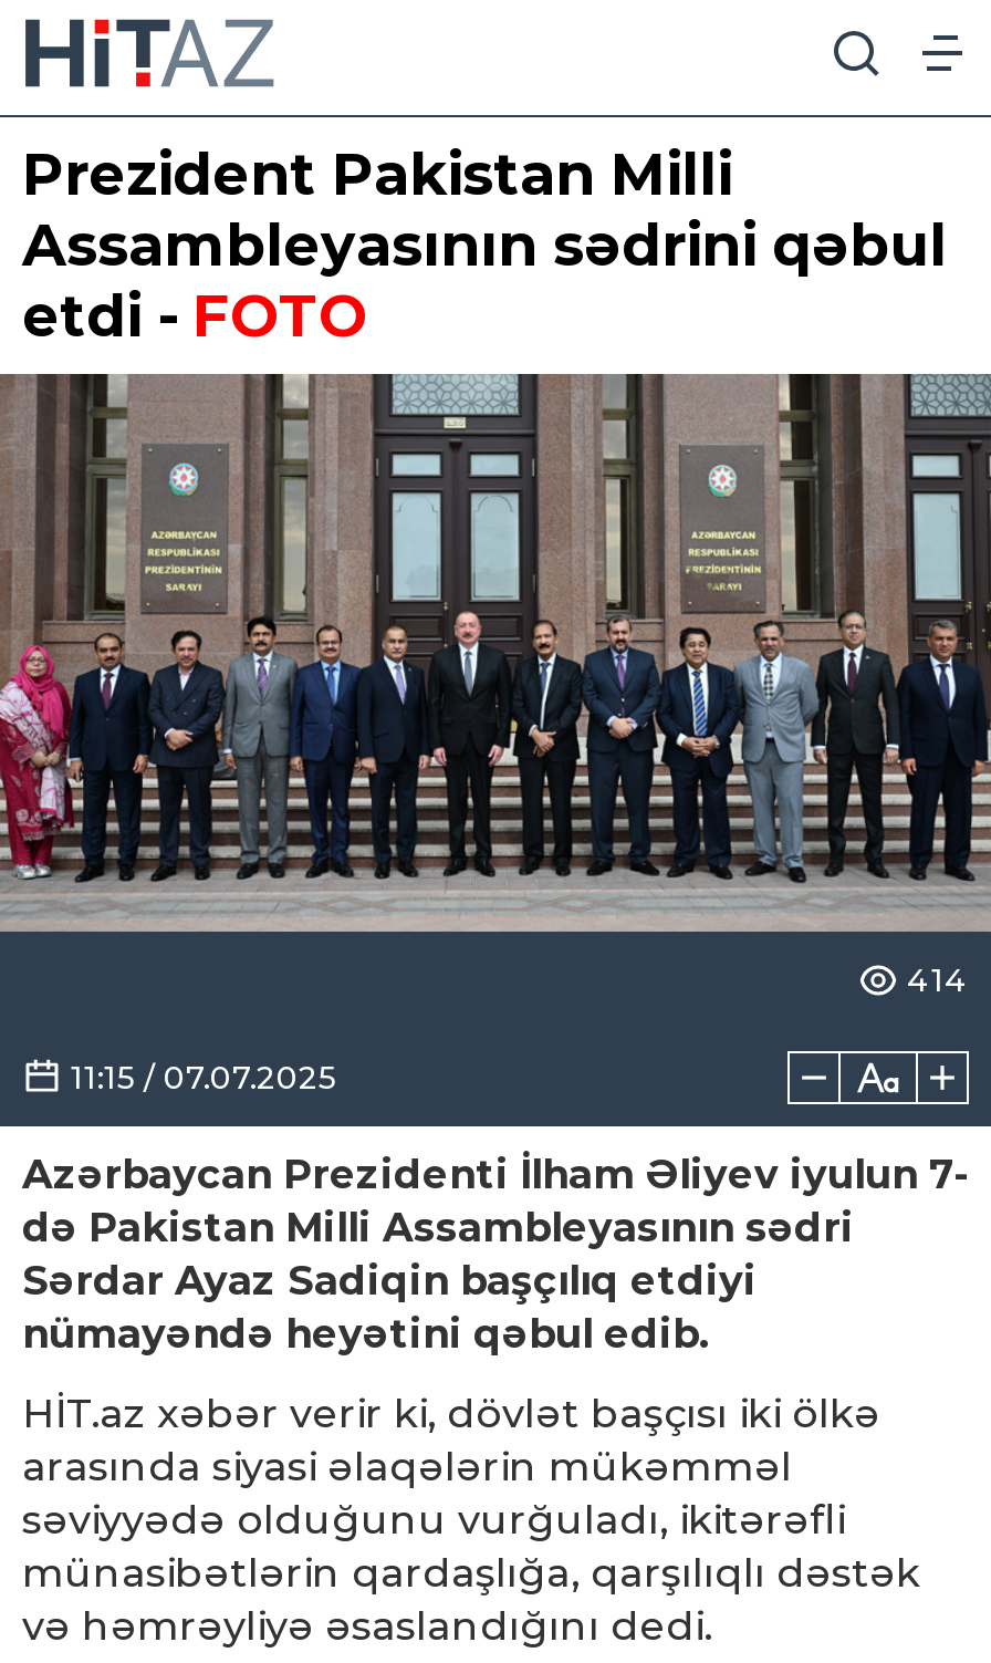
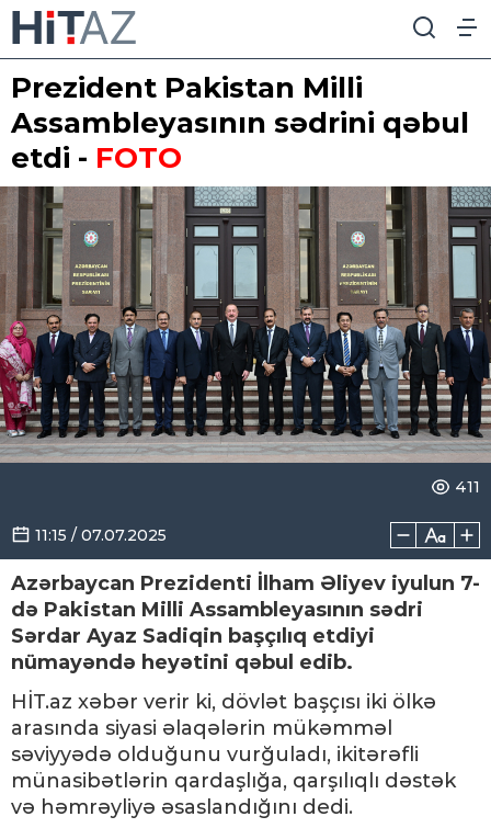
- 414
+ 411
